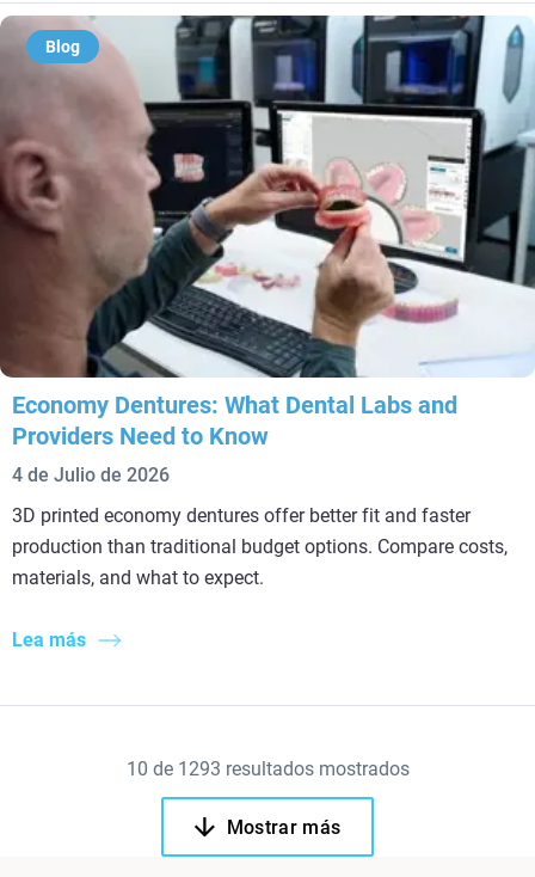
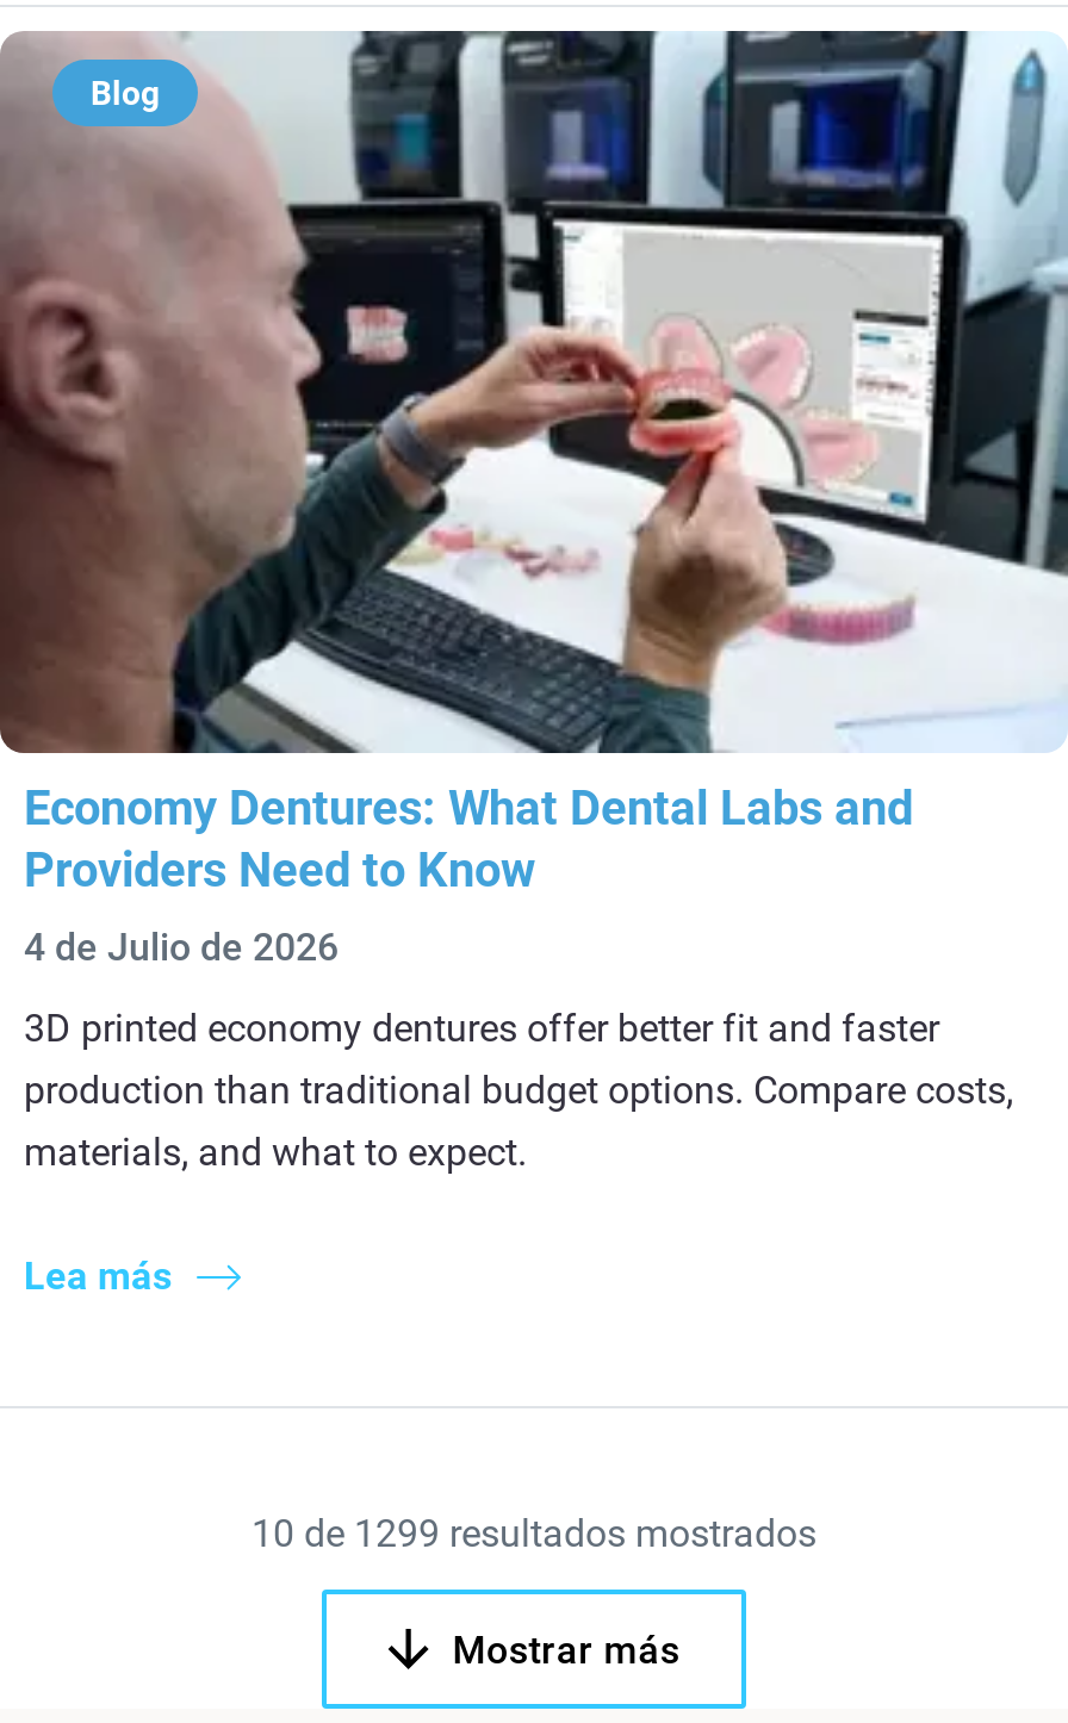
- 10 de 1293 resultados mostrados
+ 10 de 1299 resultados mostrados
